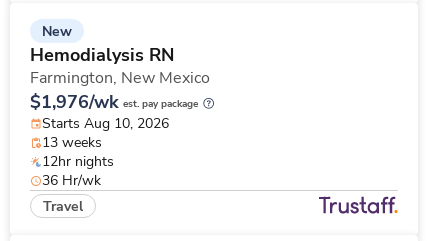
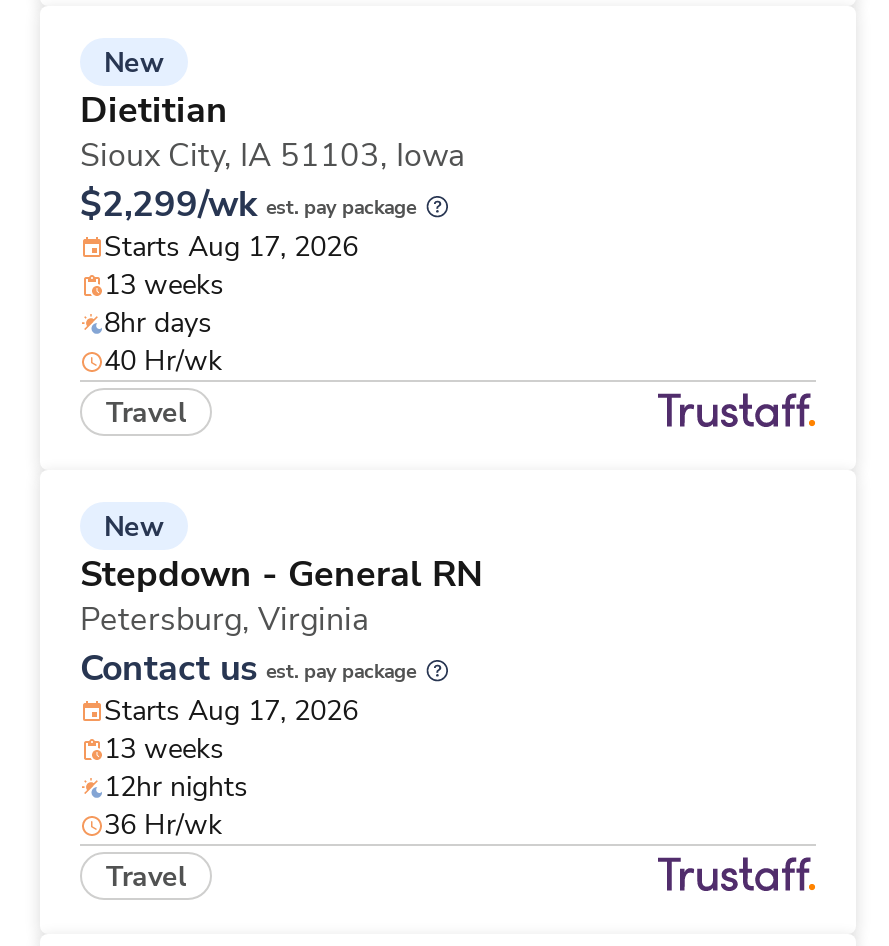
- Hemodialysis RN
- Farmington, New Mexico
- $1,976/wk est. pay package
- Starts Aug 10, 2026
+ Dietitian
+ Sioux City, IA 51103, Iowa
+ $2,299/wk est. pay package
+ Starts Aug 17, 2026
+ 13 weeks
+ 8hr days
+ 40 Hr/wk
+ Travel
+ New
+ Stepdown - General RN
+ Petersburg, Virginia
+ Contact us est. pay package
+ Starts Aug 17, 2026
